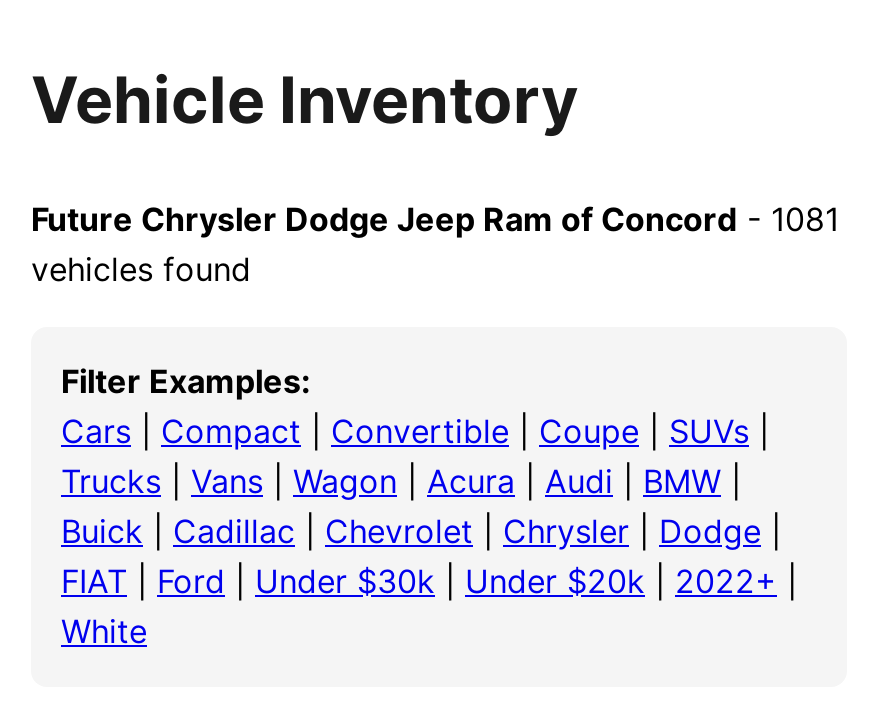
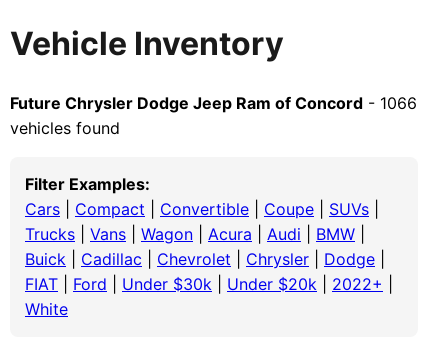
- Future Chrysler Dodge Jeep Ram of Concord - 1081
+ Future Chrysler Dodge Jeep Ram of Concord - 1066
